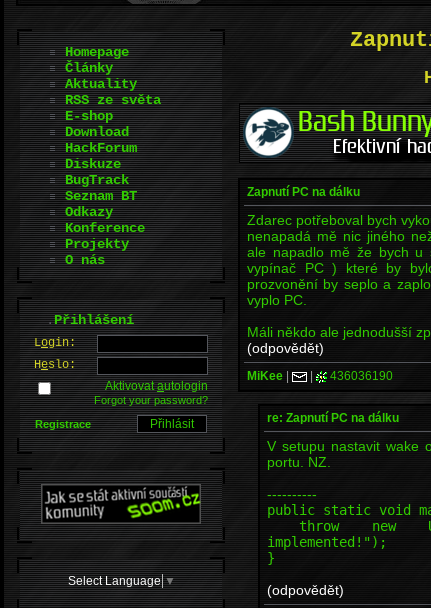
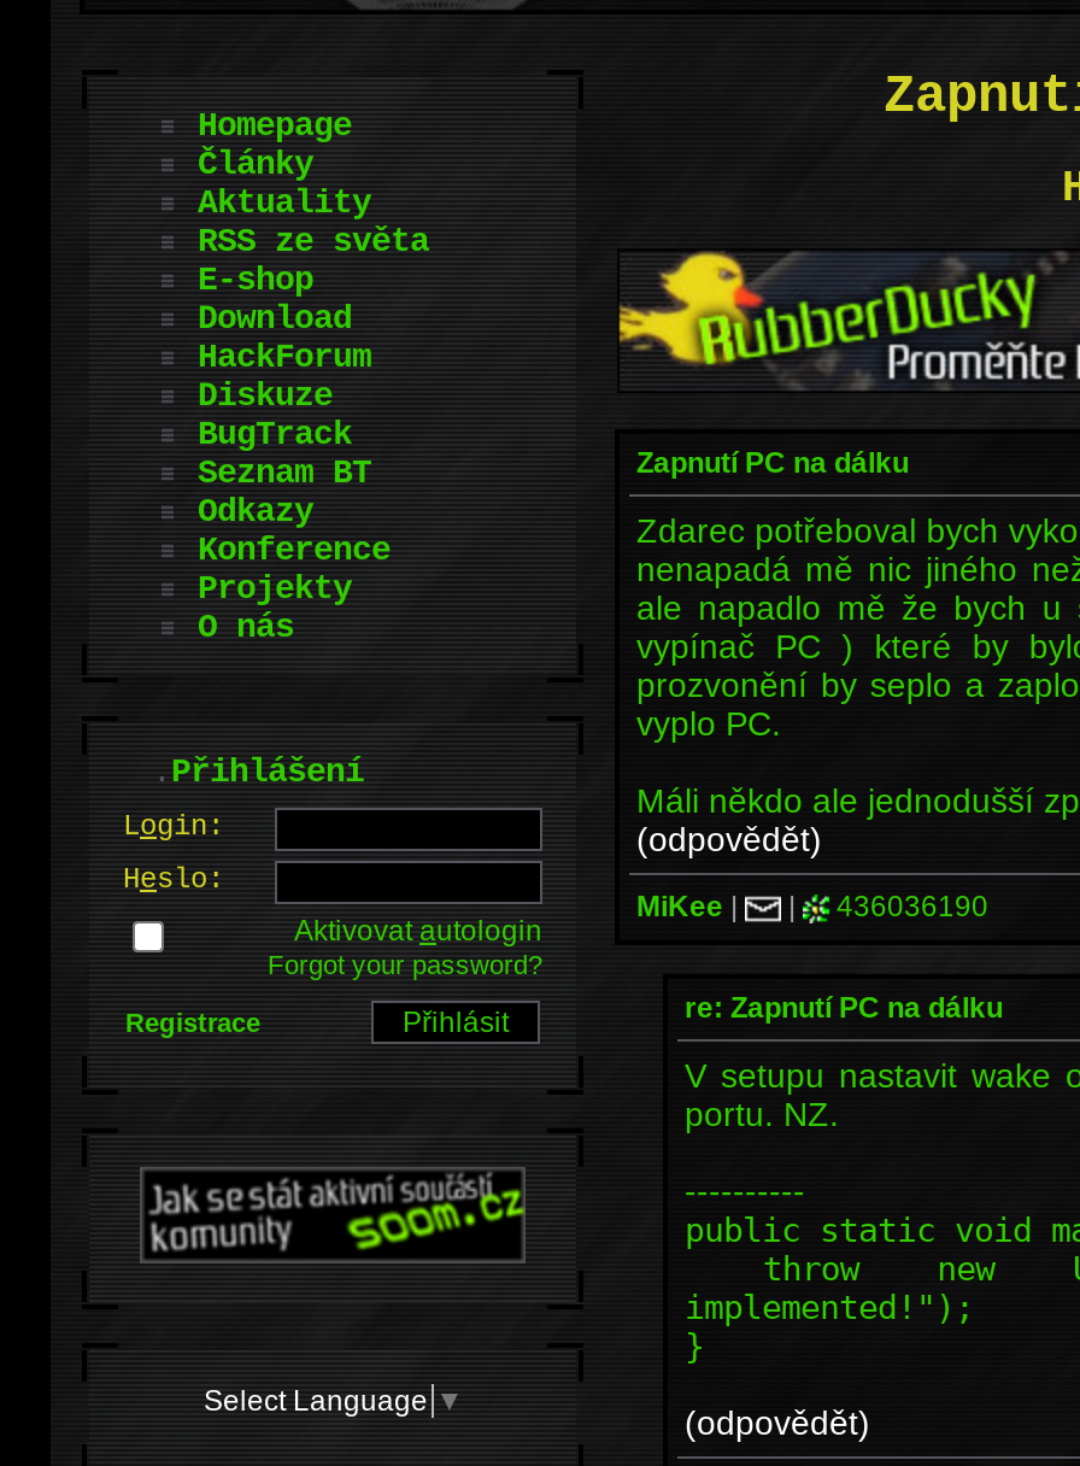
- [image]
+ [image]
